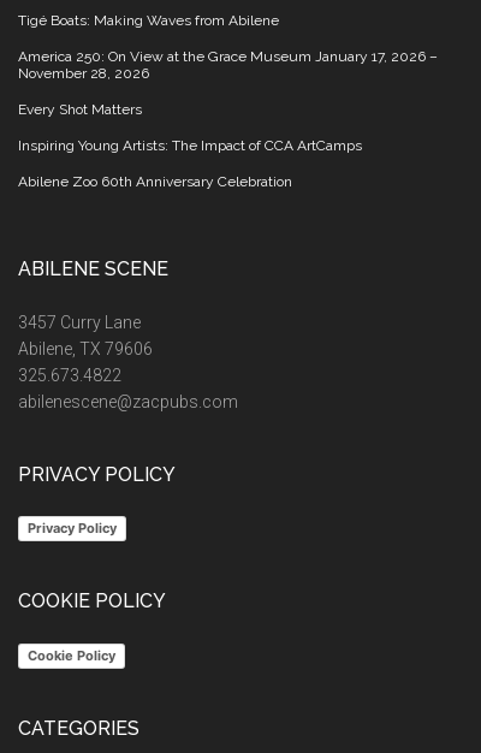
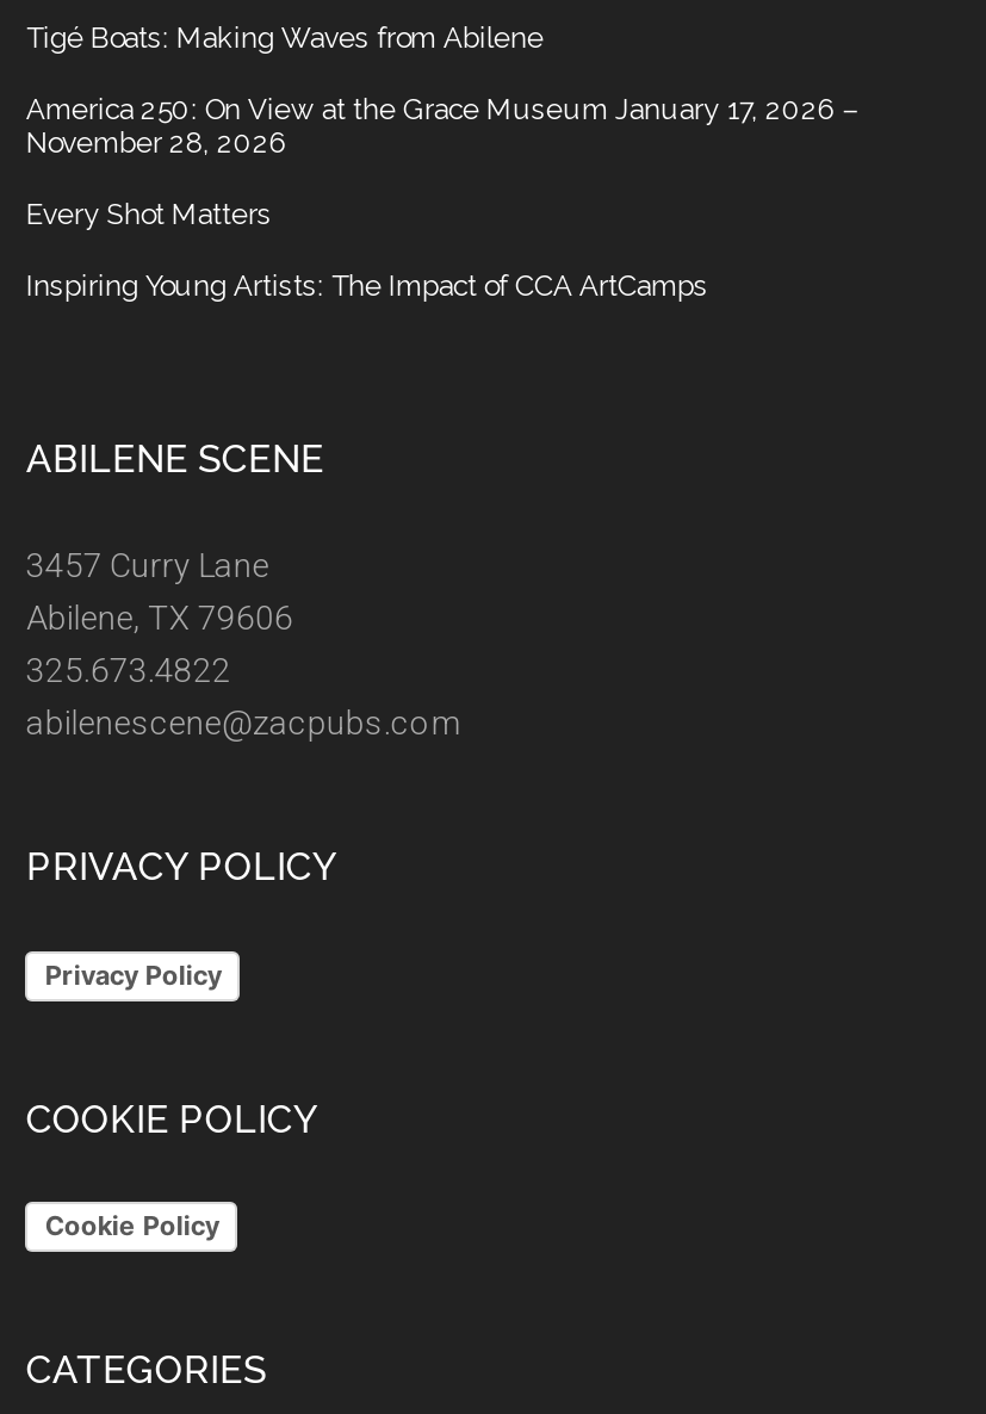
- Abilene Zoo 60th Anniversary Celebration
